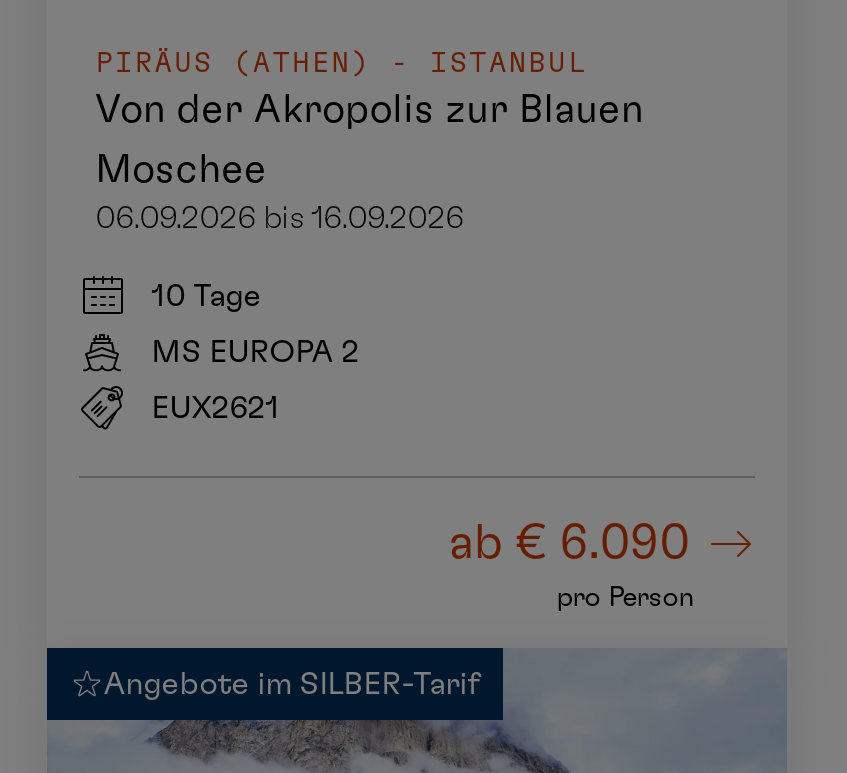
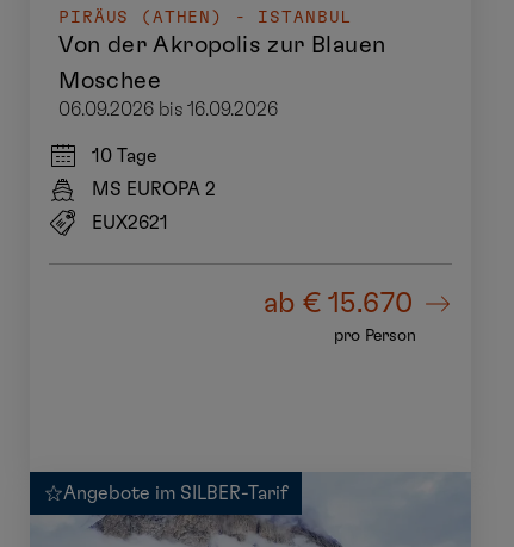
- ab € 6.090
+ ab € 15.670
